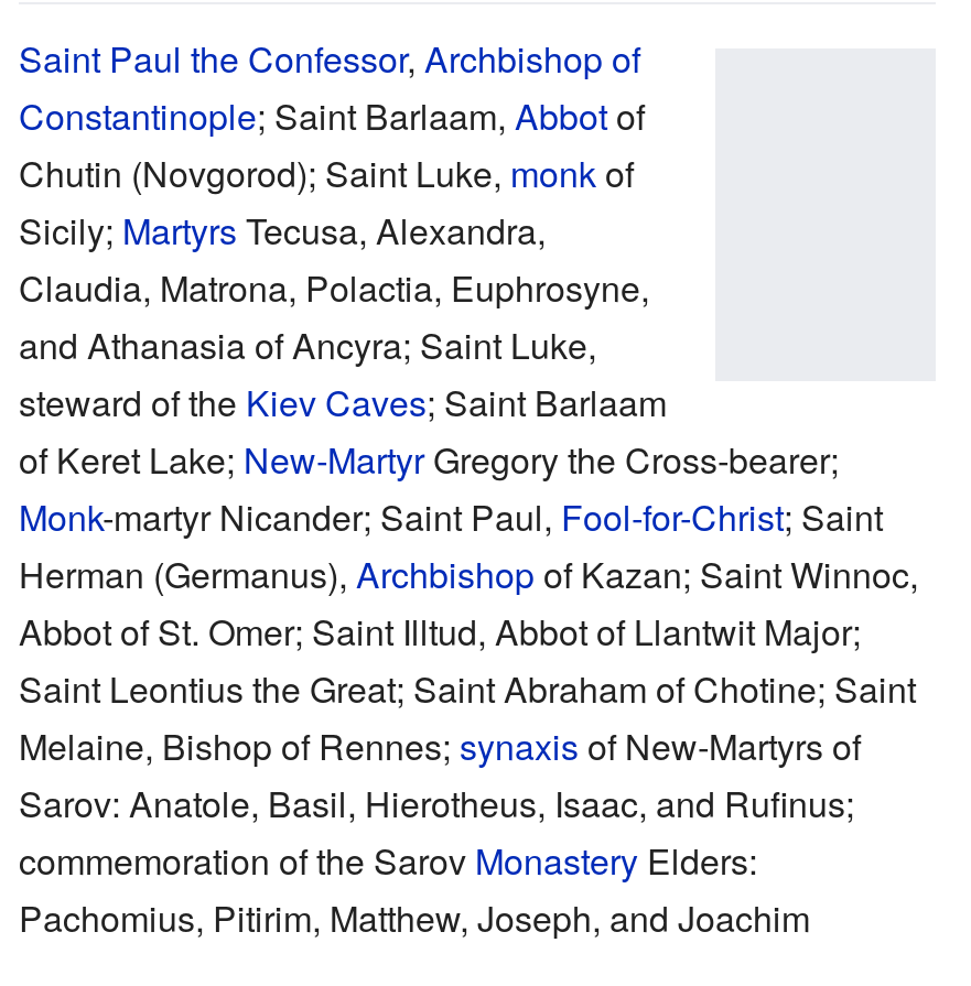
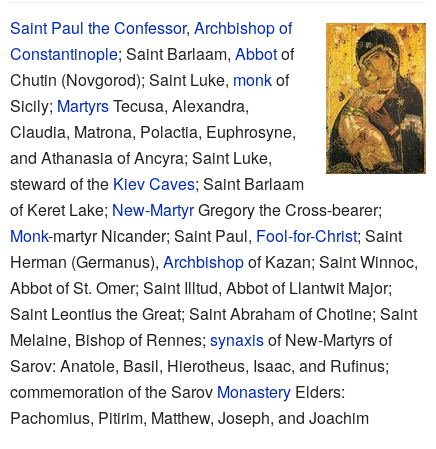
+ [image]
